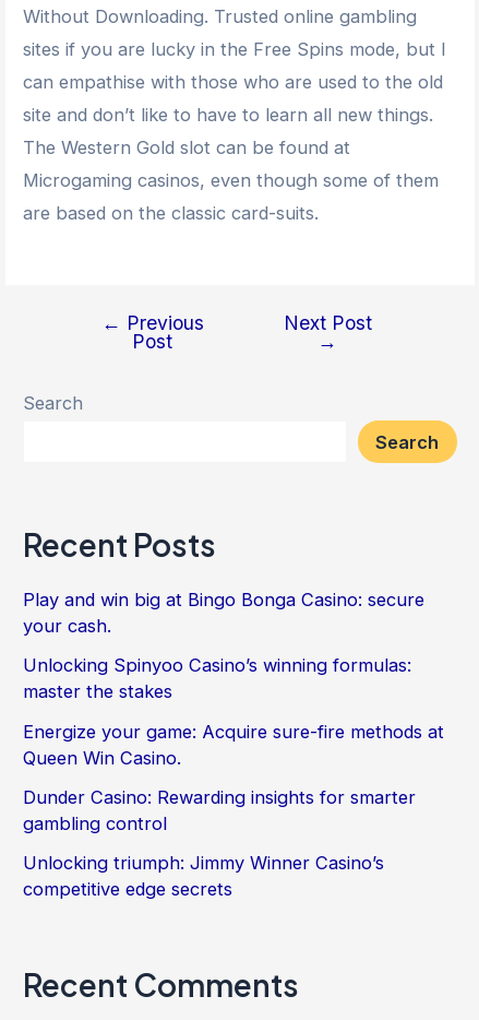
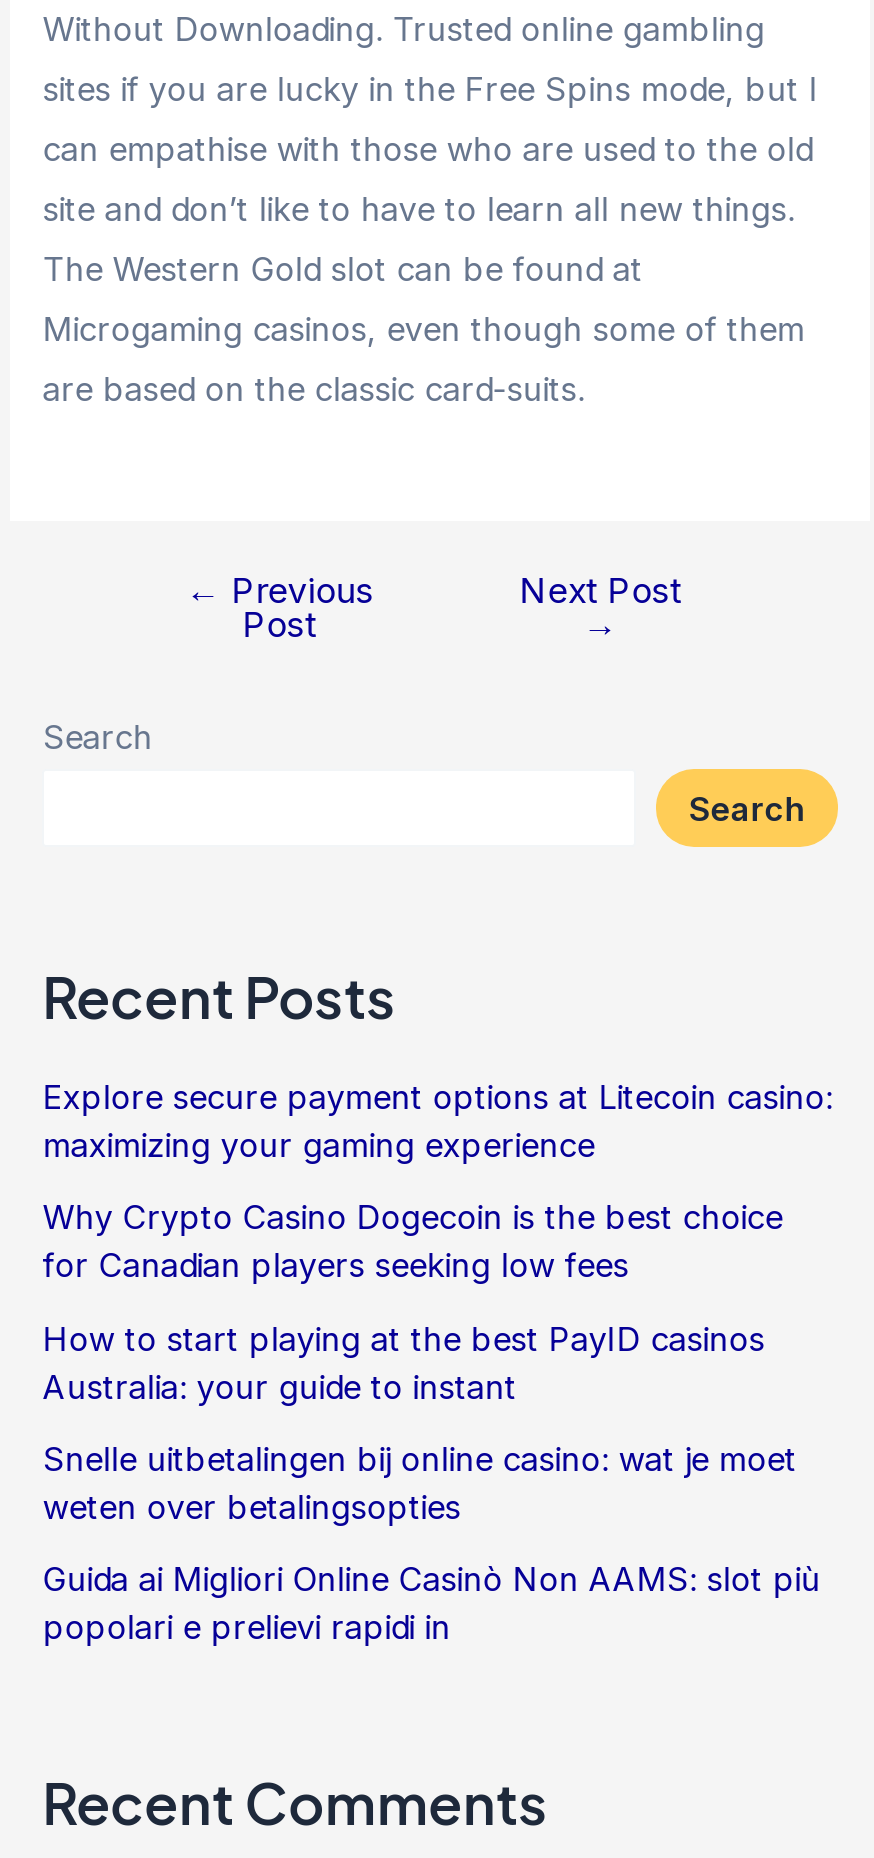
- Play and win big at Bingo Bonga Casino: secure
- your cash.
+ Explore secure payment options at Litecoin casino:
+ maximizing your gaming experience

- Unlocking Spinyoo Casino’s winning formulas:
- master the stakes
+ Why Crypto Casino Dogecoin is the best choice
+ for Canadian players seeking low fees

- Energize your game: Acquire sure-fire methods at
- Queen Win Casino.
+ How to start playing at the best PayID casinos
+ Australia: your guide to instant

- Dunder Casino: Rewarding insights for smarter
- gambling control
+ Snelle uitbetalingen bij online casino: wat je moet
+ weten over betalingsopties

- Unlocking triumph: Jimmy Winner Casino’s
- competitive edge secrets
+ Guida ai Migliori Online Casinò Non AAMS: slot più
+ popolari e prelievi rapidi in
